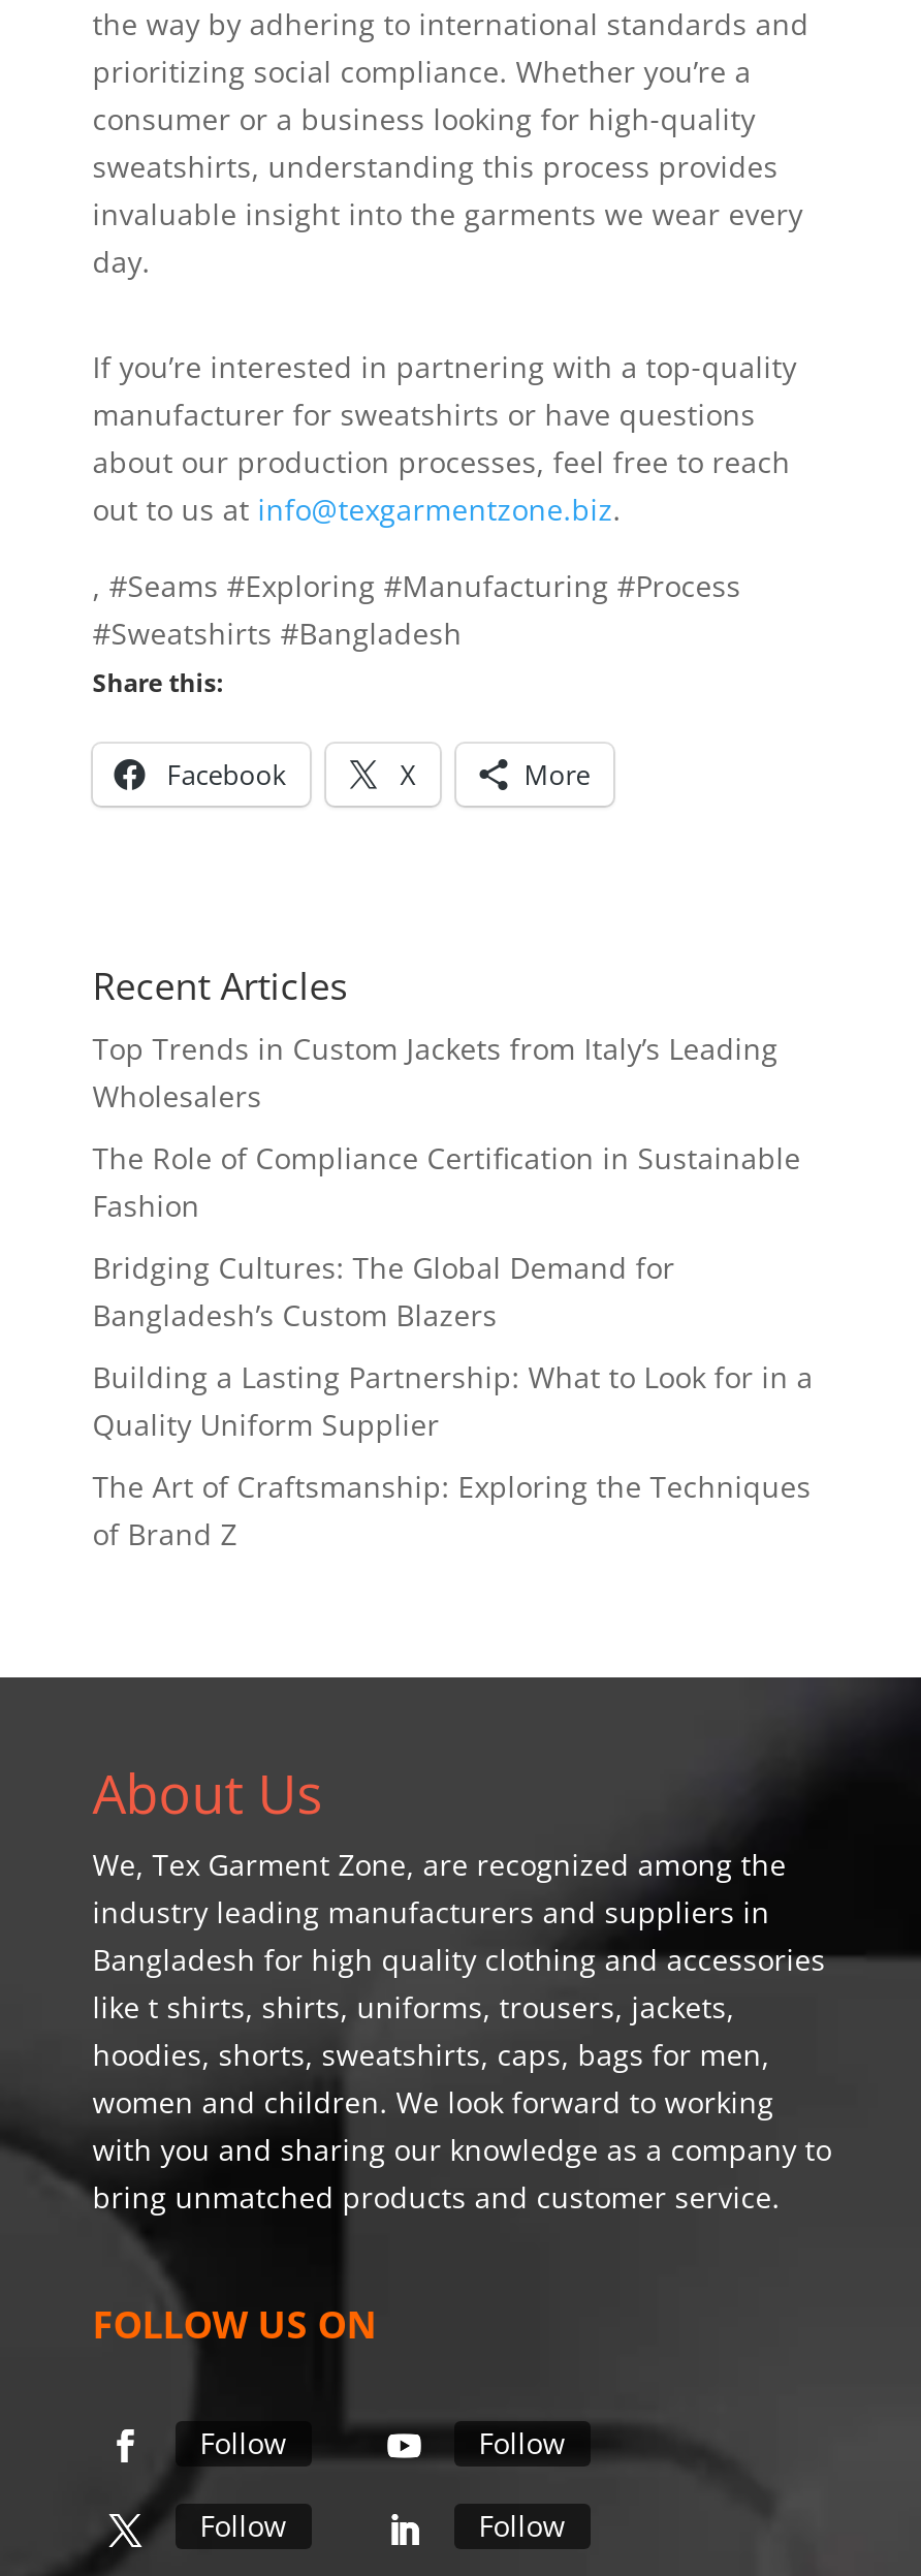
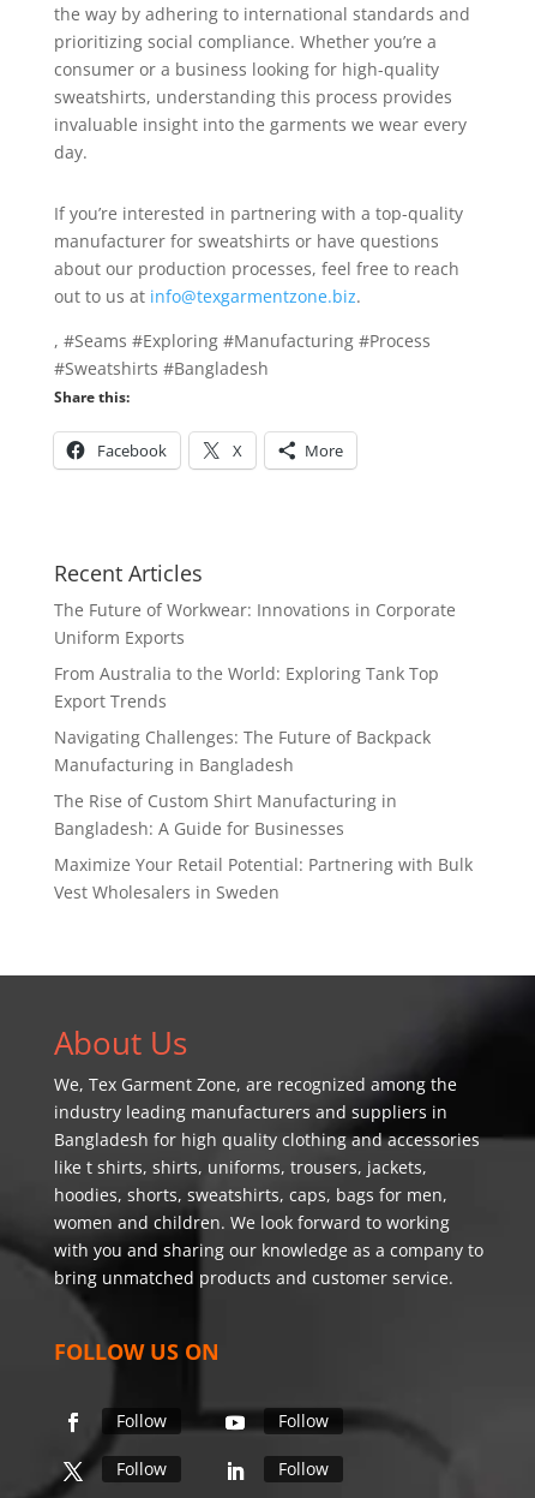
- Top Trends in Custom Jackets from Italy’s Leading
- Wholesalers
+ The Future of Workwear: Innovations in Corporate
+ Uniform Exports

- The Role of Compliance Certification in Sustainable
- Fashion
+ From Australia to the World: Exploring Tank Top
+ Export Trends

- Bridging Cultures: The Global Demand for
- Bangladesh’s Custom Blazers
+ Navigating Challenges: The Future of Backpack
+ Manufacturing in Bangladesh

- Building a Lasting Partnership: What to Look for in a
- Quality Uniform Supplier
+ The Rise of Custom Shirt Manufacturing in
+ Bangladesh: A Guide for Businesses

- The Art of Craftsmanship: Exploring the Techniques
- of Brand Z
+ Maximize Your Retail Potential: Partnering with Bulk
+ Vest Wholesalers in Sweden
